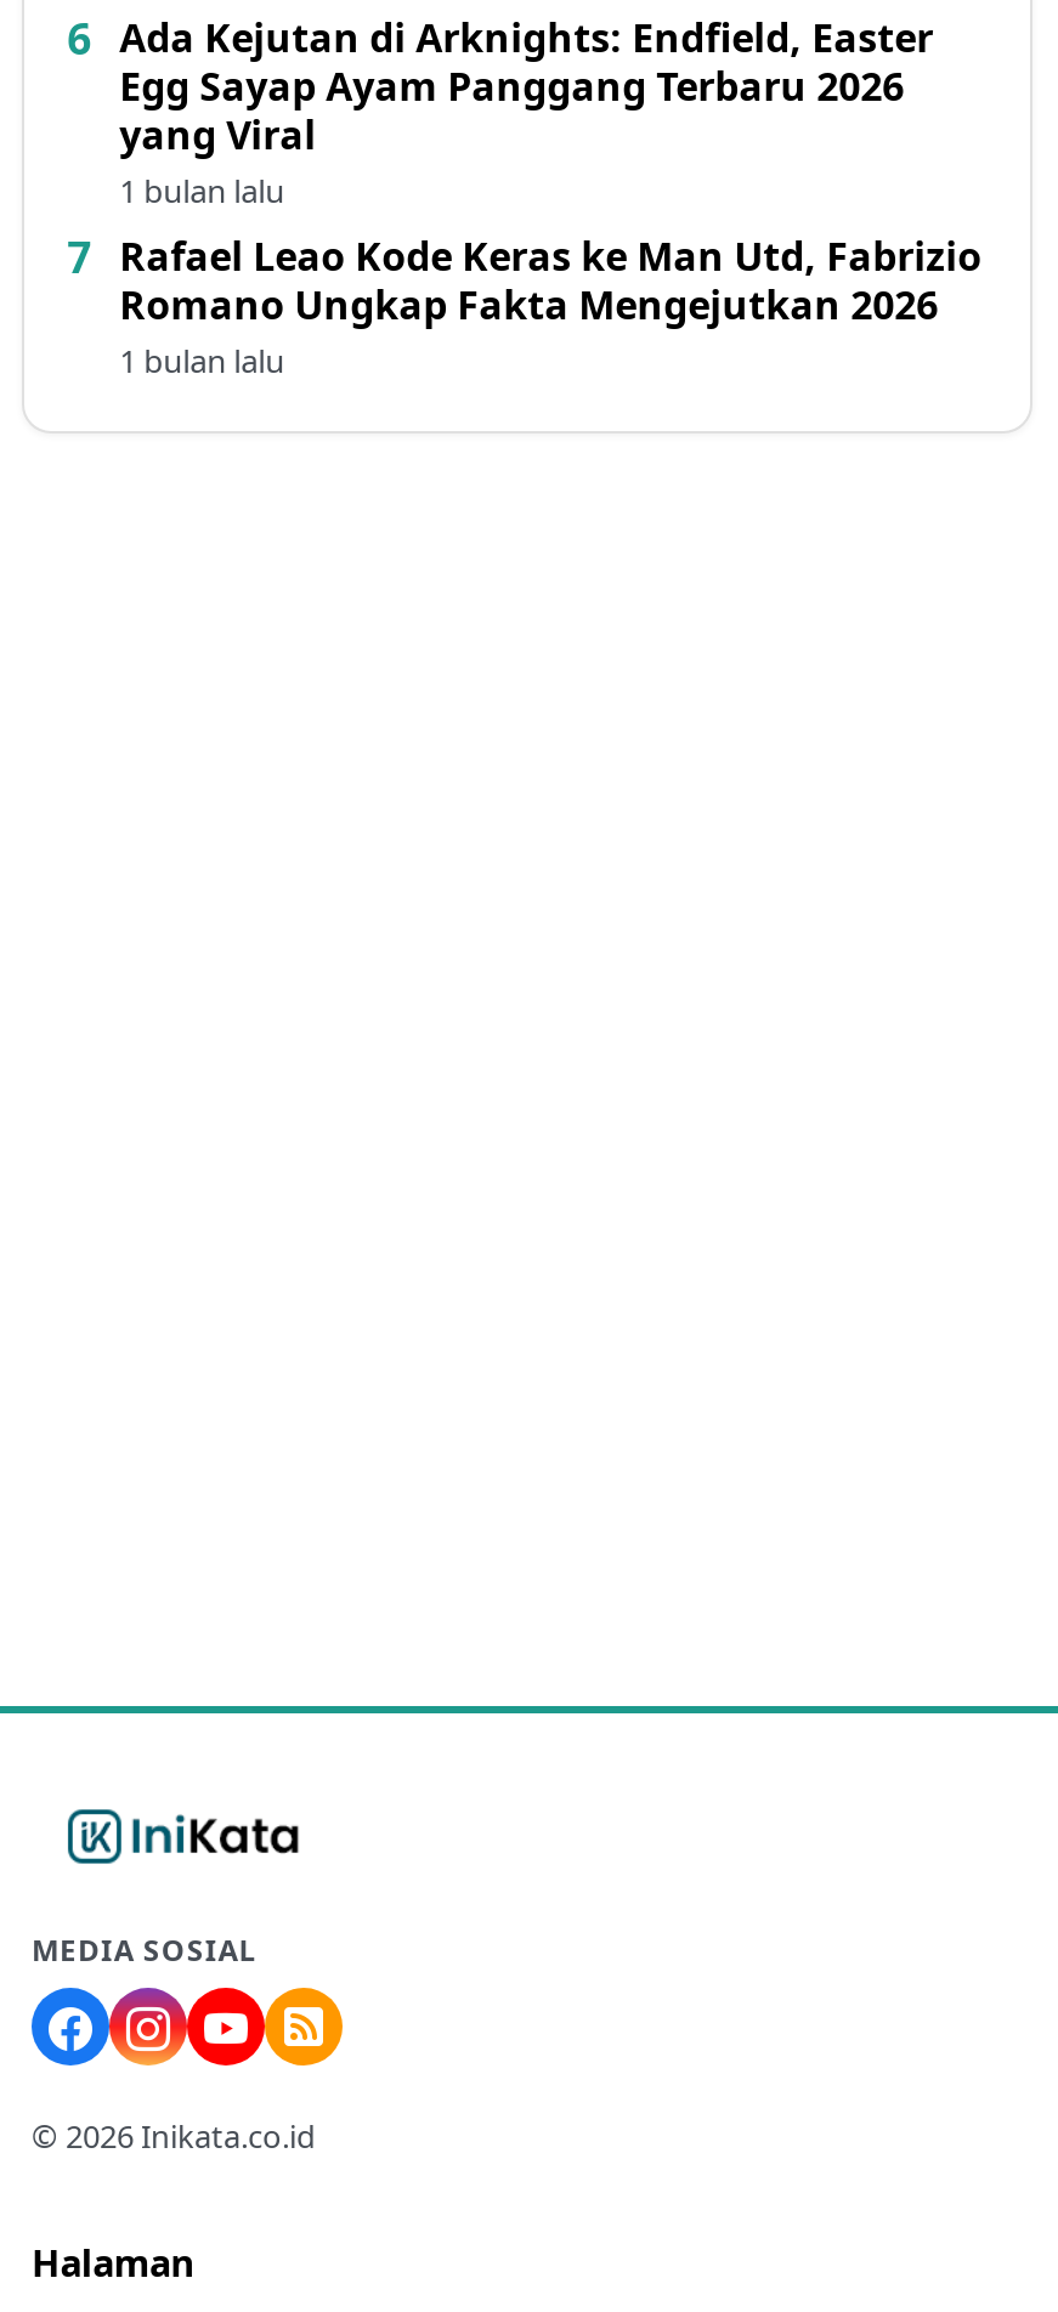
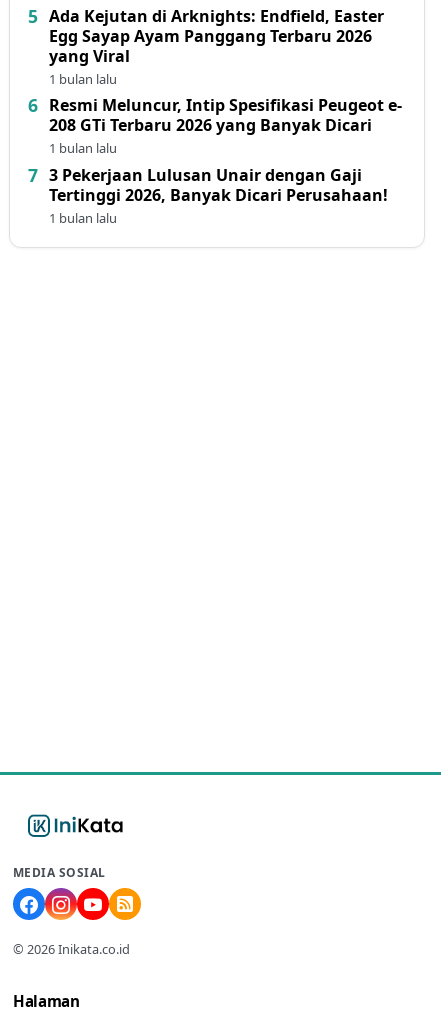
- Rafael Leao Kode Keras ke Man Utd, Fabrizio
- Romano Ungkap Fakta Mengejutkan 2026
+ Resmi Meluncur, Intip Spesifikasi Peugeot e-
+ 208 GTi Terbaru 2026 yang Banyak Dicari
+ 1 bulan lalu
+ 3 Pekerjaan Lulusan Unair dengan Gaji
+ Tertinggi 2026, Banyak Dicari Perusahaan!
